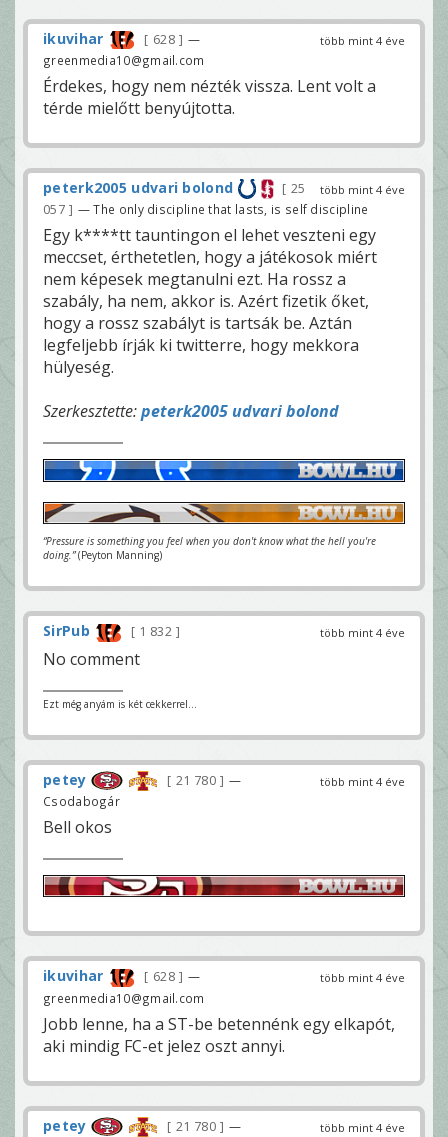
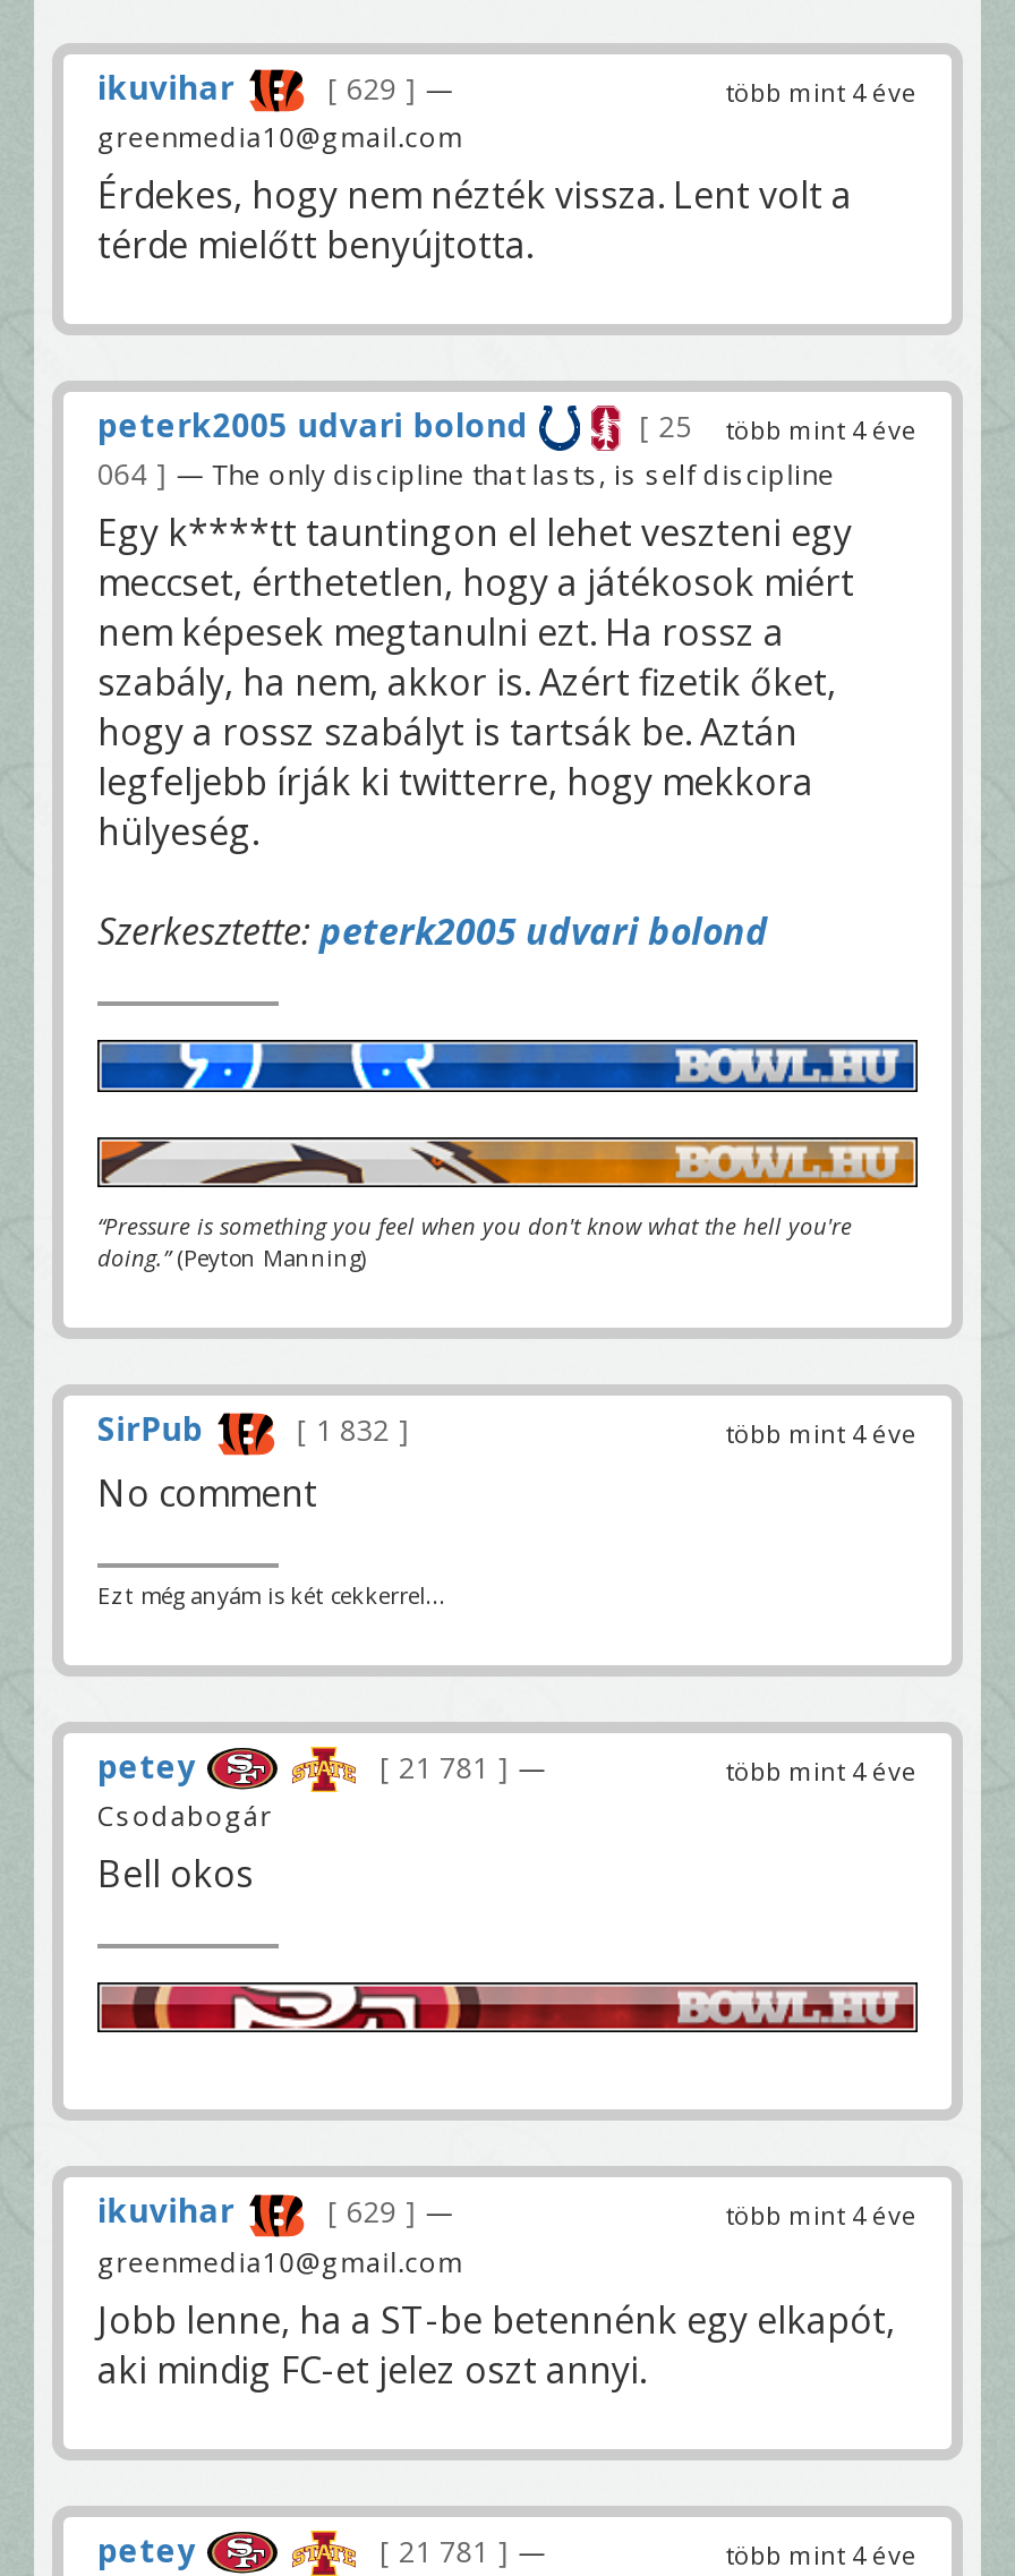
- 628
+ 629

- 057 — The only discipline that lasts, is self discipline
+ 064 — The only discipline that lasts, is self discipline

- 21 780
+ 21 781

- 628
+ 629

- 21 780
+ 21 781
